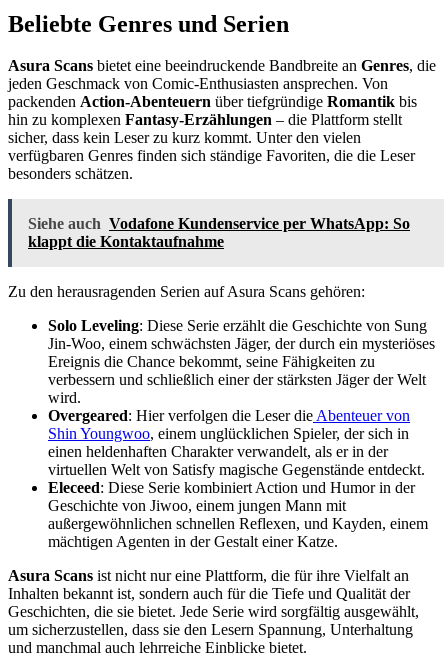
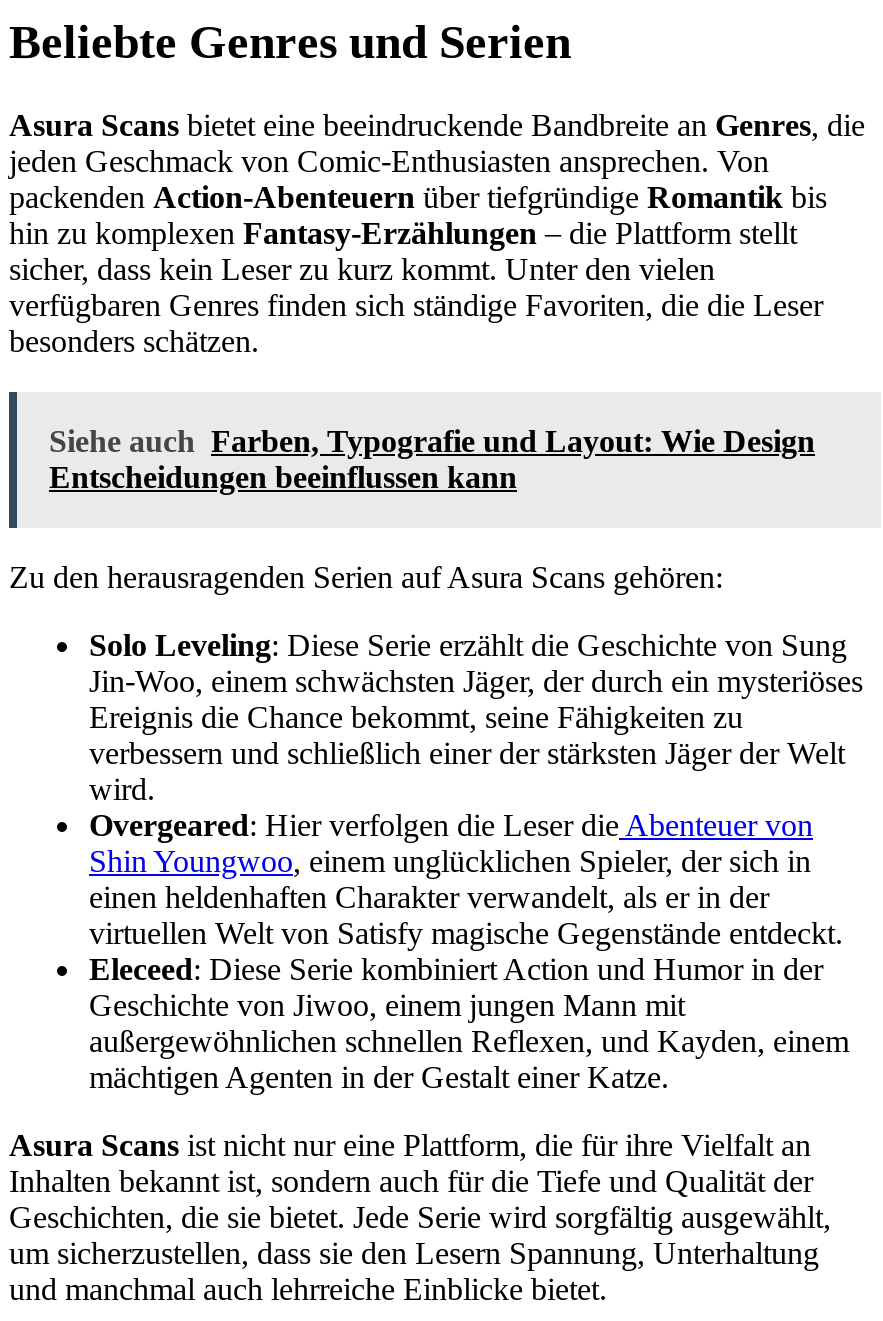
- Siehe auch Vodafone Kundenservice per WhatsApp: So
- klappt die Kontaktaufnahme
+ Siehe auch Farben, Typografie und Layout: Wie Design
+ Entscheidungen beeinflussen kann
